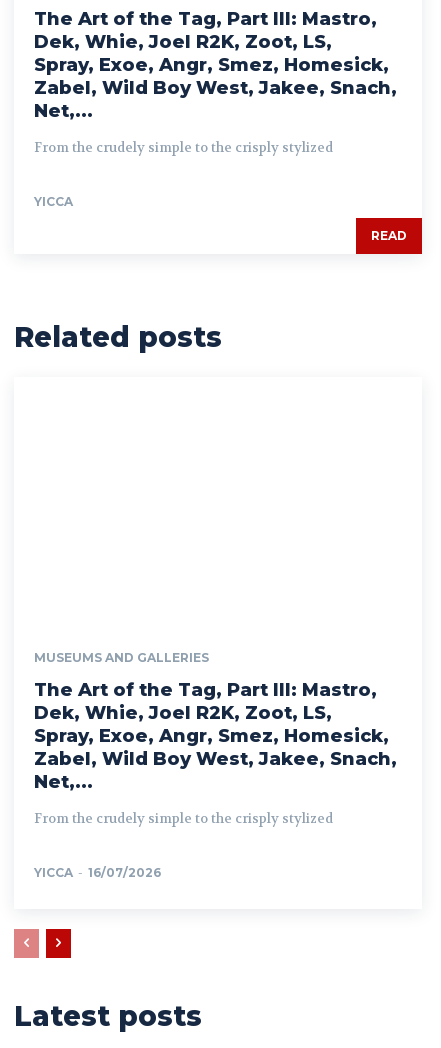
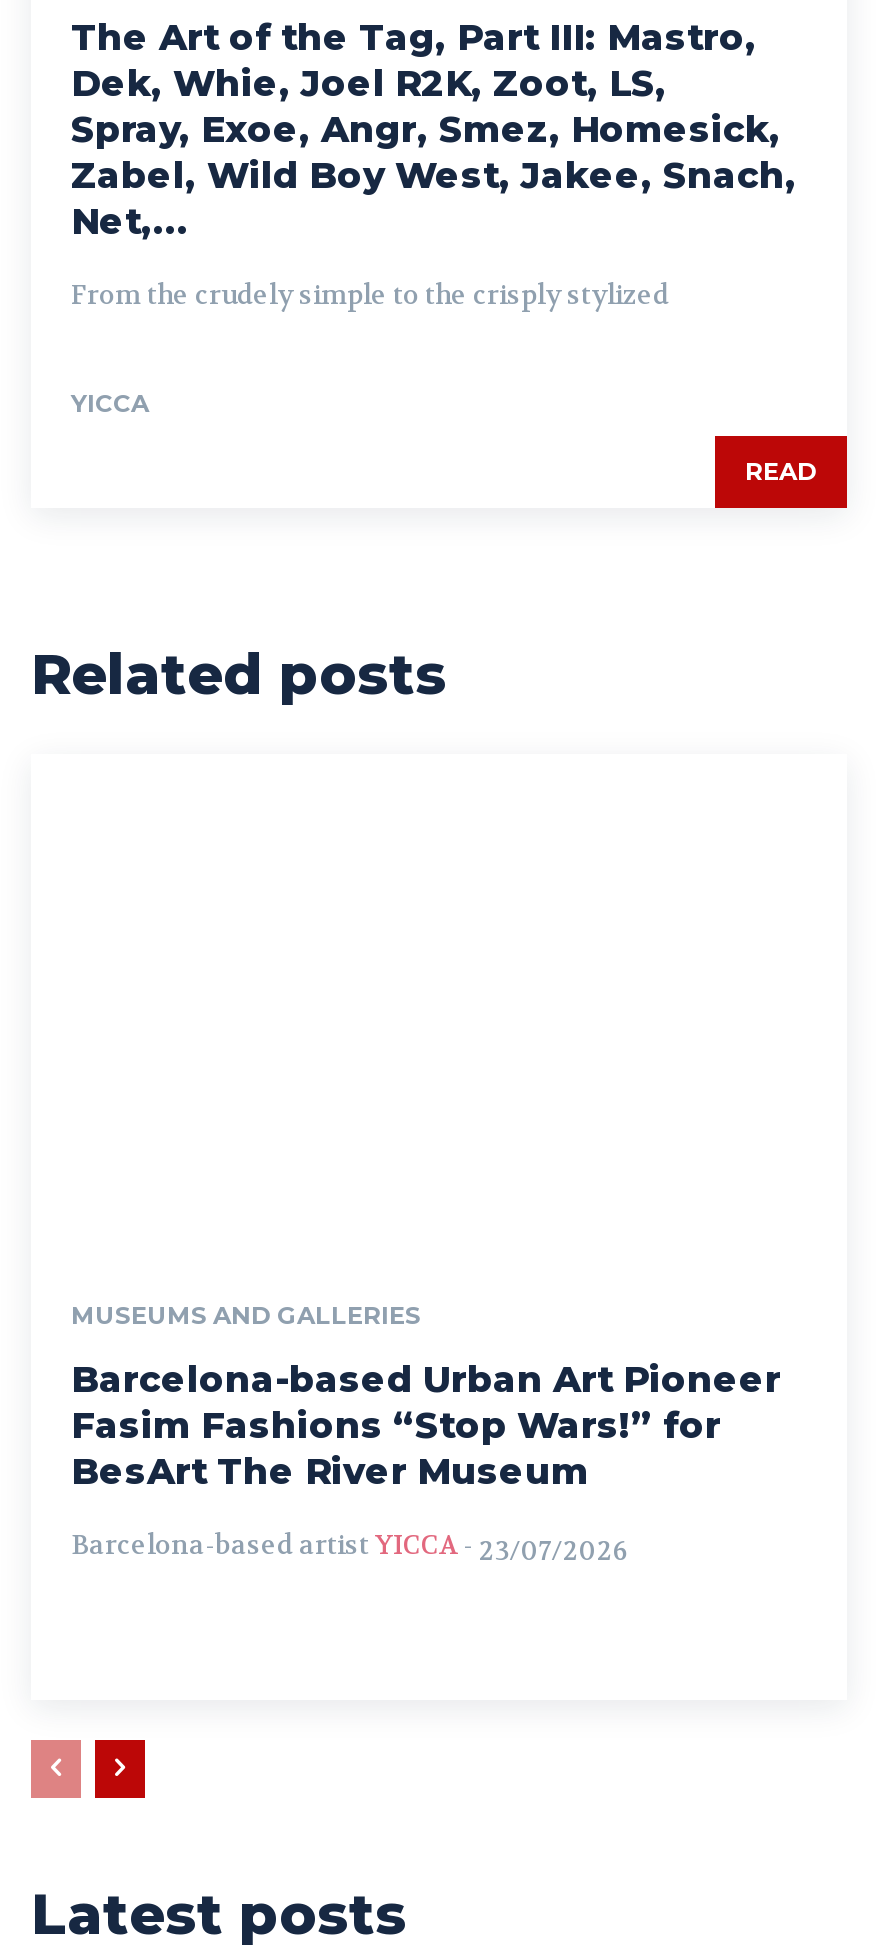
- The Art of the Tag, Part III: Mastro,
- Dek, Whie, Joel R2K, Zoot, LS,
- Spray, Exoe, Angr, Smez, Homesick,
- Zabel, Wild Boy West, Jakee, Snach,
- Net,...
- From the crudely simple to the crisply stylized
- YICCA - 16/07/2026
+ Barcelona-based Urban Art Pioneer
+ Fasim Fashions “Stop Wars!” for
+ BesArt The River Museum
+ Barcelona-based artist YICCA - 23/07/2026
